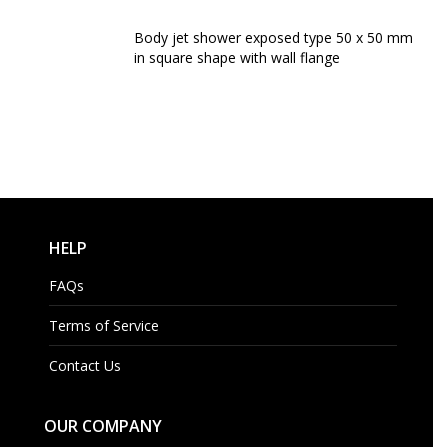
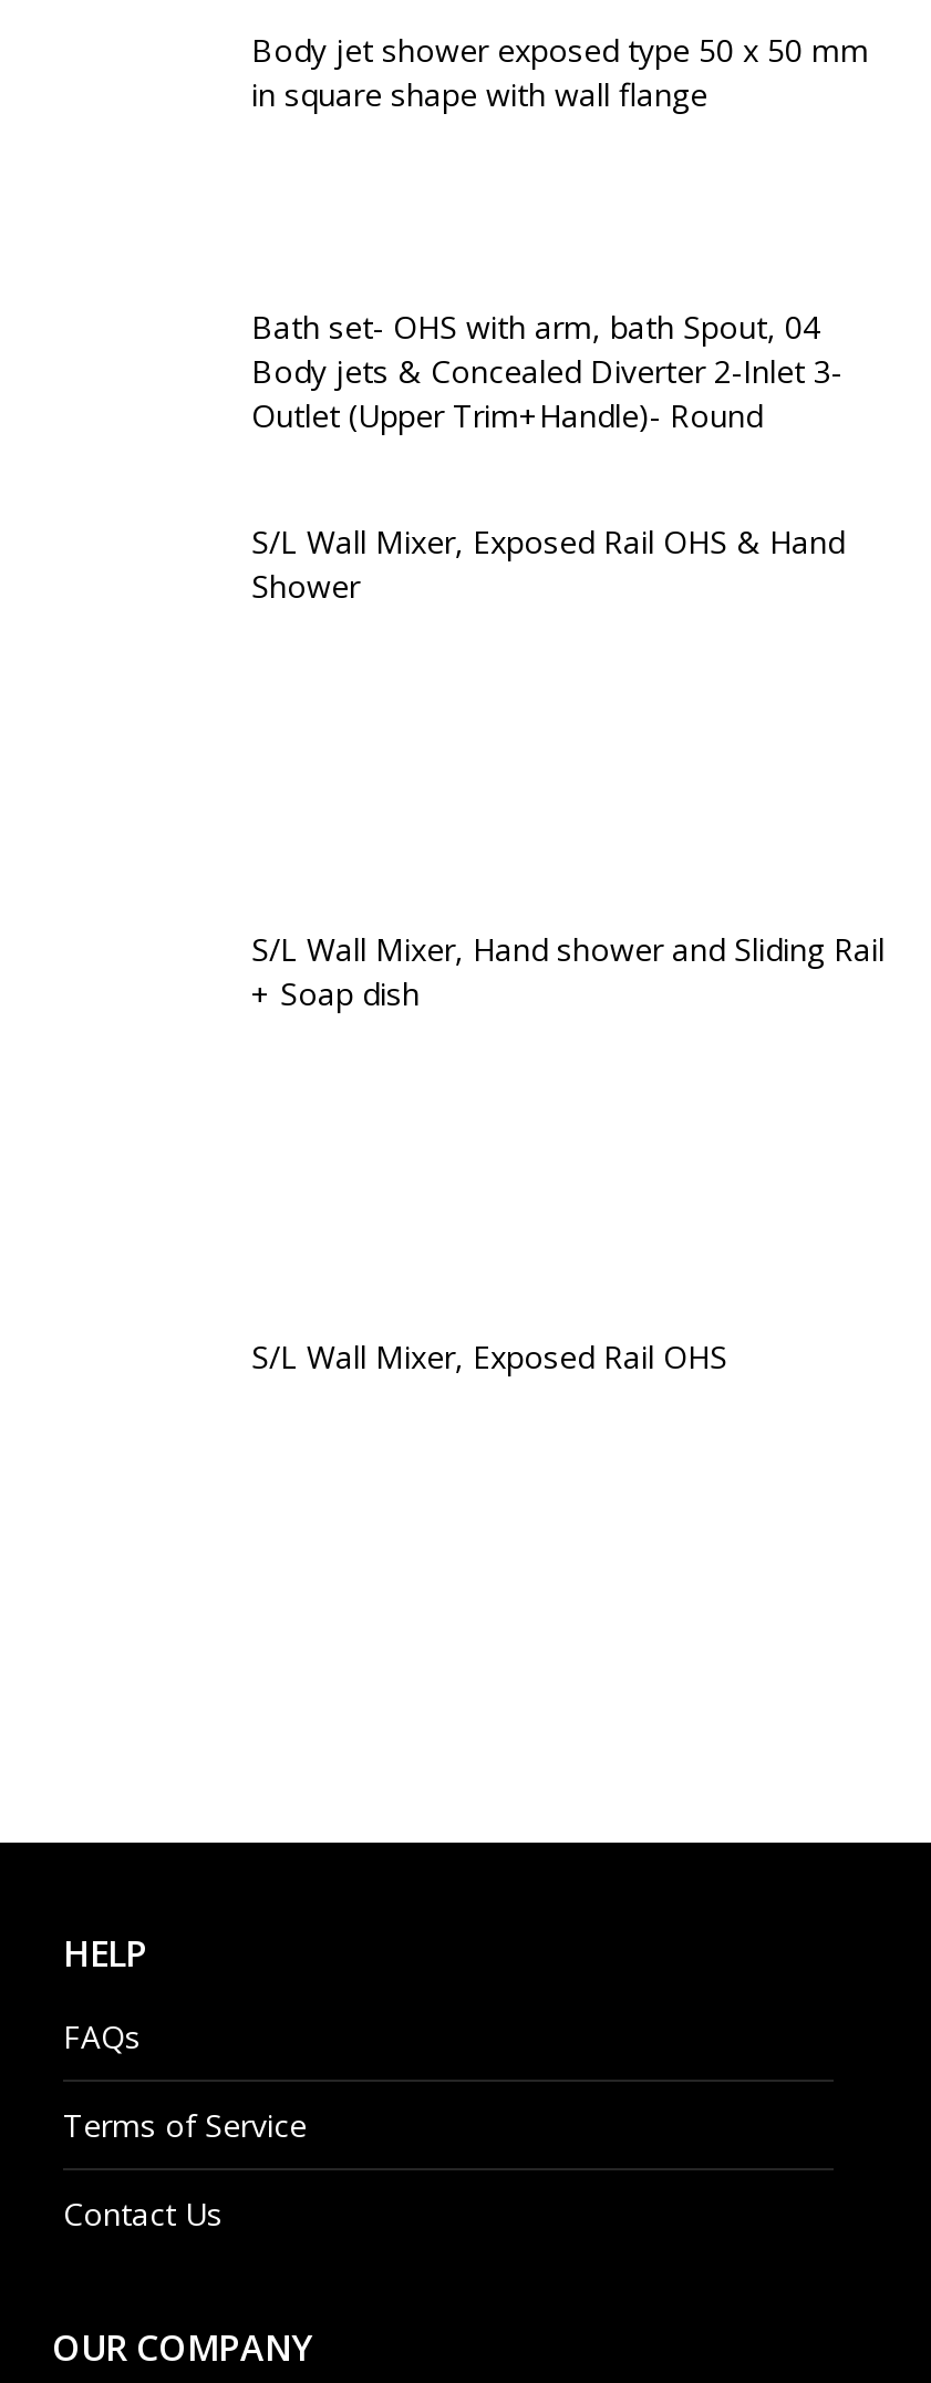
+ Bath set- OHS with arm, bath Spout, 04
+ Body jets & Concealed Diverter 2-Inlet 3-
+ Outlet (Upper Trim+Handle)- Round
+ S/L Wall Mixer, Exposed Rail OHS & Hand
+ Shower

+ S/L Wall Mixer, Hand shower and Sliding Rail
+ + Soap dish

+ S/L Wall Mixer, Exposed Rail OHS
